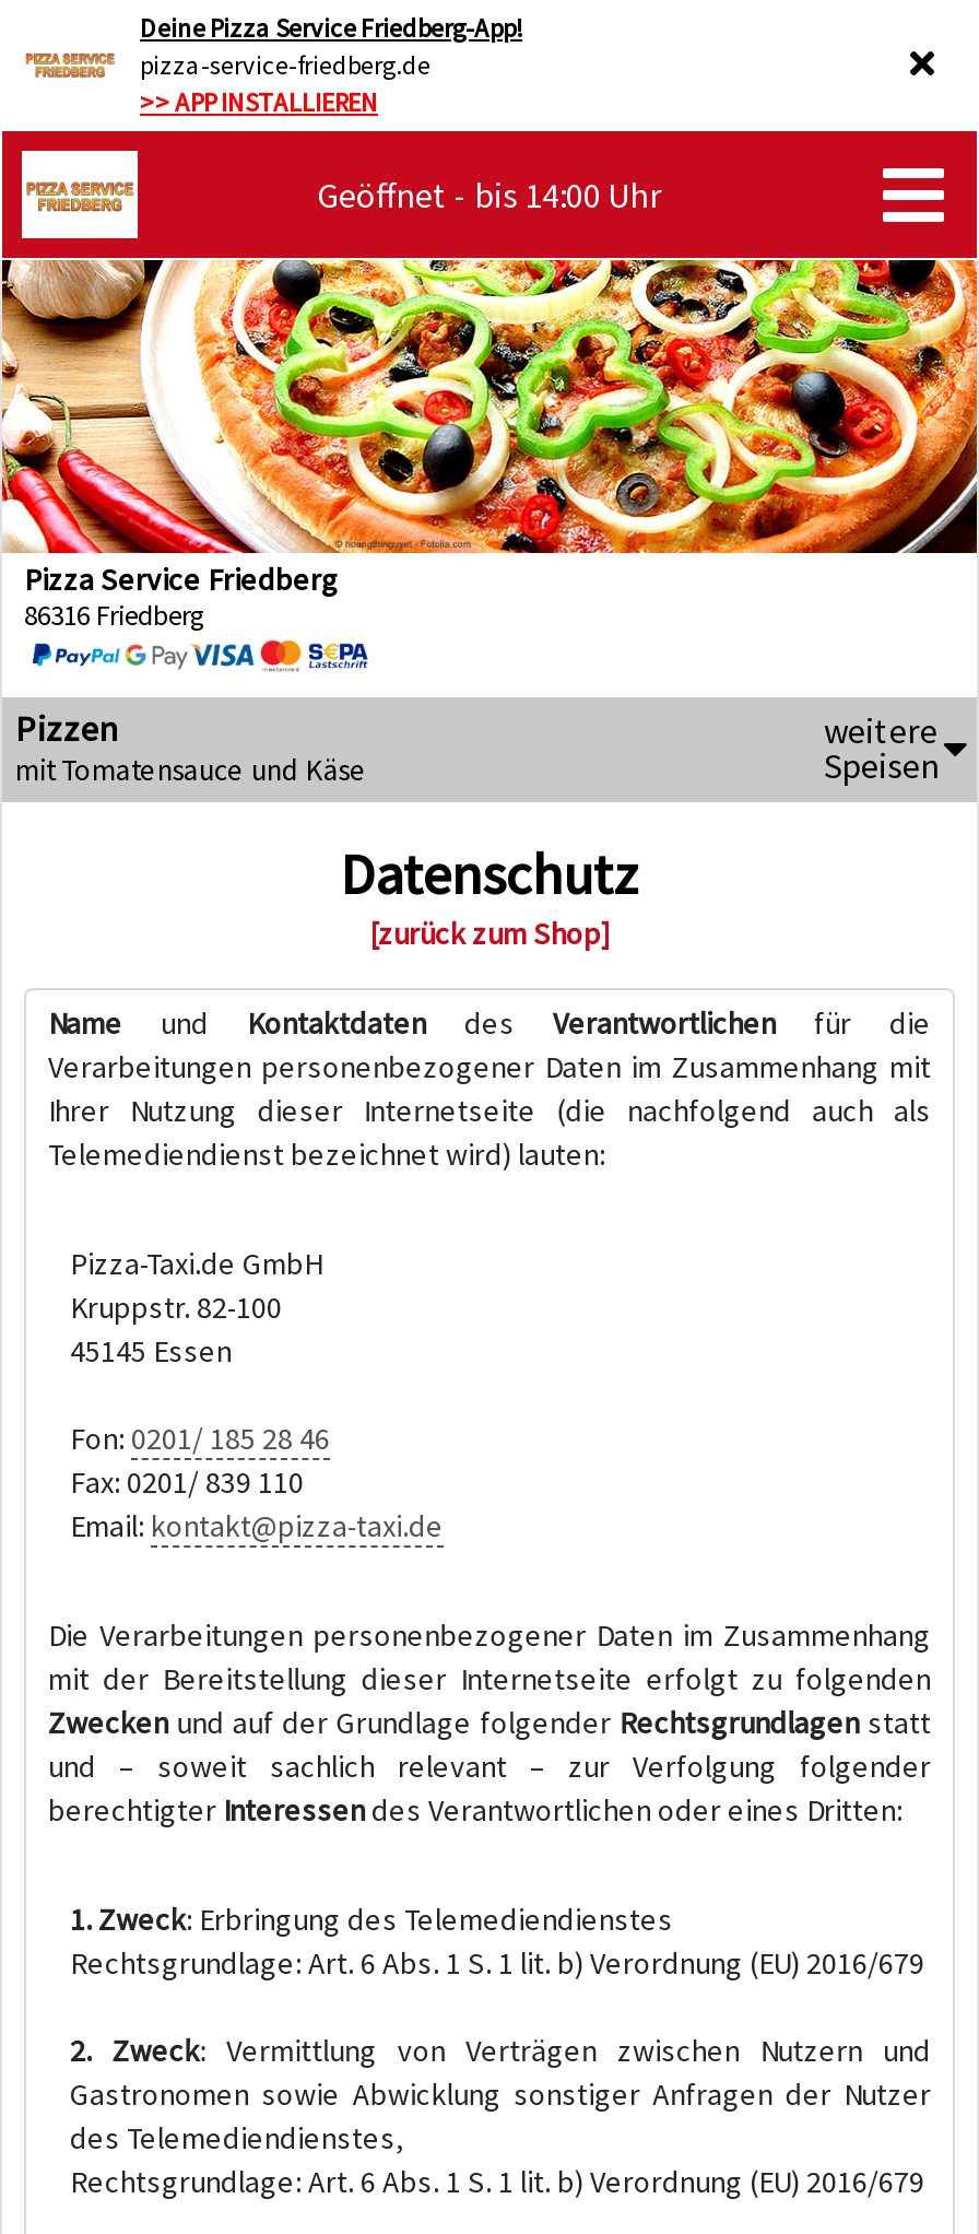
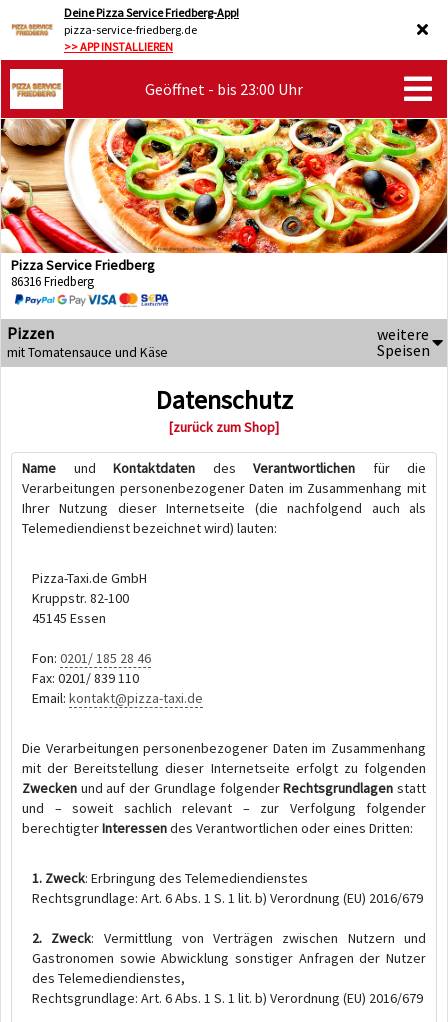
- Geöffnet - bis 14:00 Uhr
+ Geöffnet - bis 23:00 Uhr
